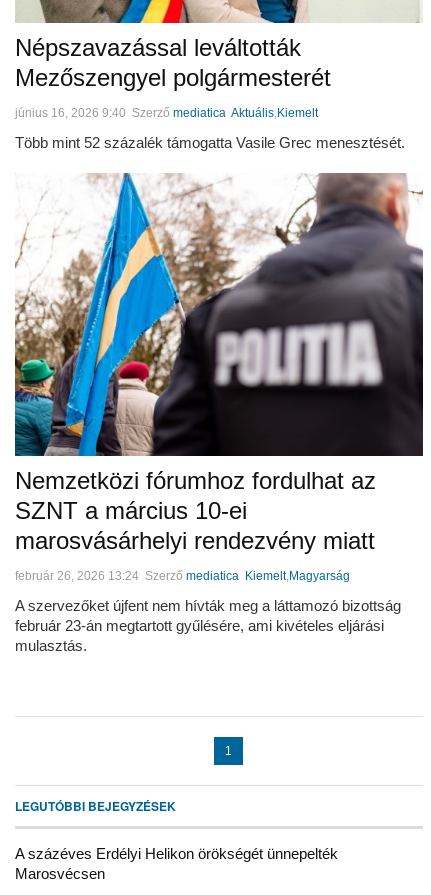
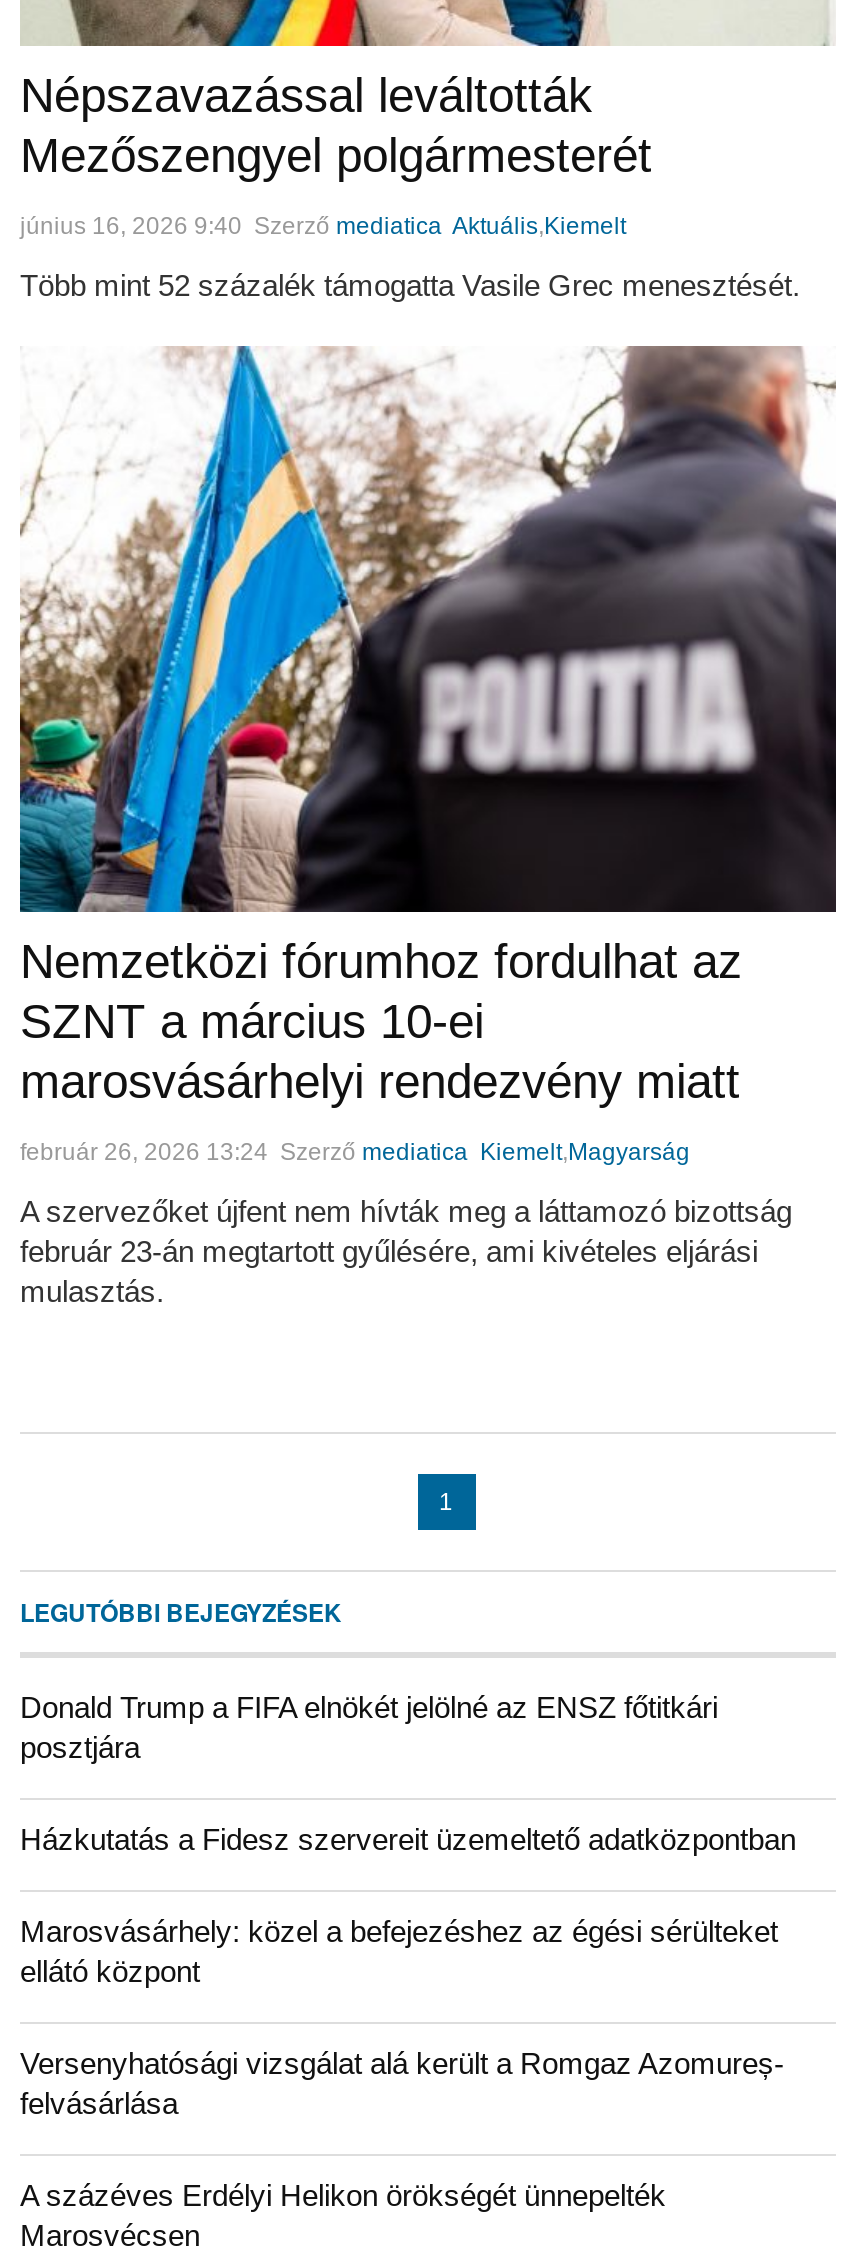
+ Donald Trump a FIFA elnökét jelölné az ENSZ főtitkári
+ posztjára
+ Házkutatás a Fidesz szervereit üzemeltető adatközpontban
+ Marosvásárhely: közel a befejezéshez az égési sérülteket
+ ellátó központ
+ Versenyhatósági vizsgálat alá került a Romgaz Azomureș-
+ felvásárlása
